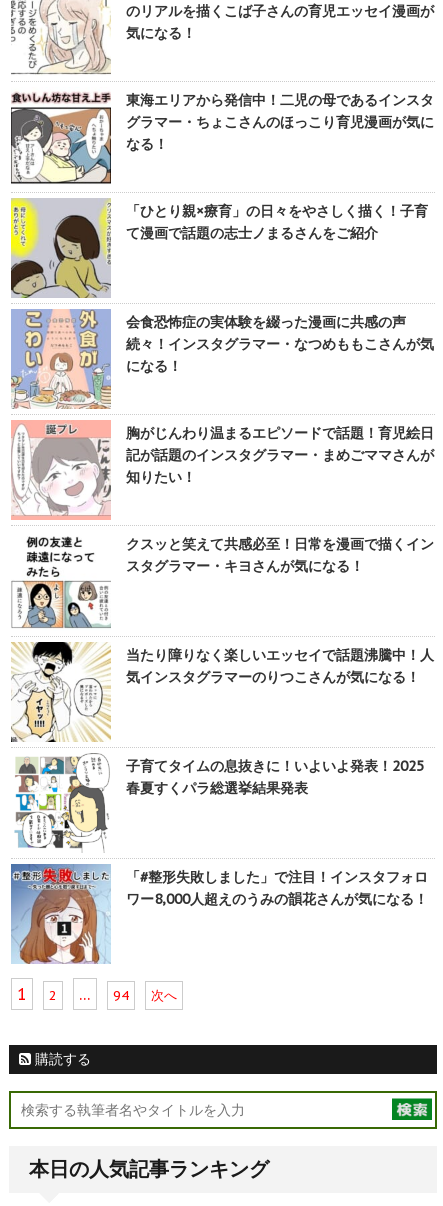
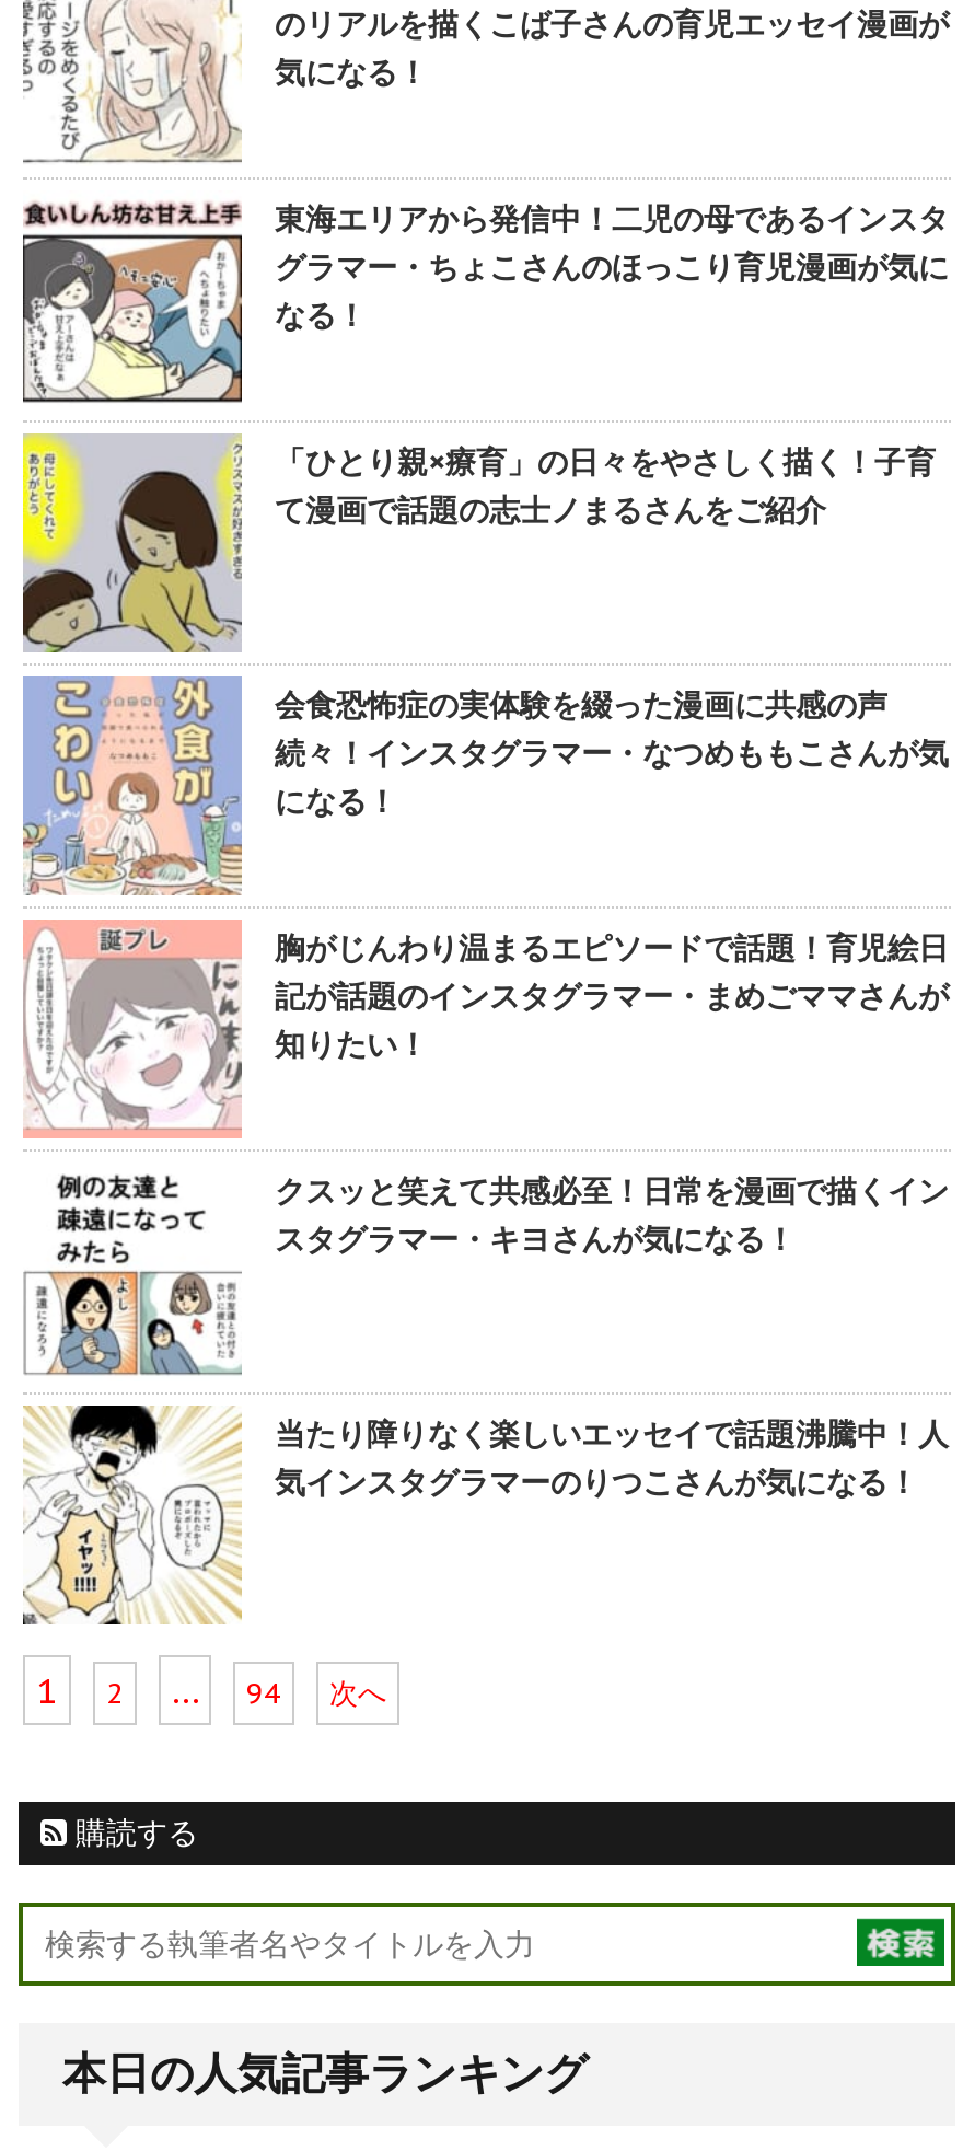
- [image]
- 子育てタイムの息抜きに！いよいよ発表！2025
- 春夏すくパラ総選挙結果発表

- [image]
- 「#整形失敗しました」で注目！インスタフォロ
- ワー8,000人超えのうみの韻花さんが気になる！
